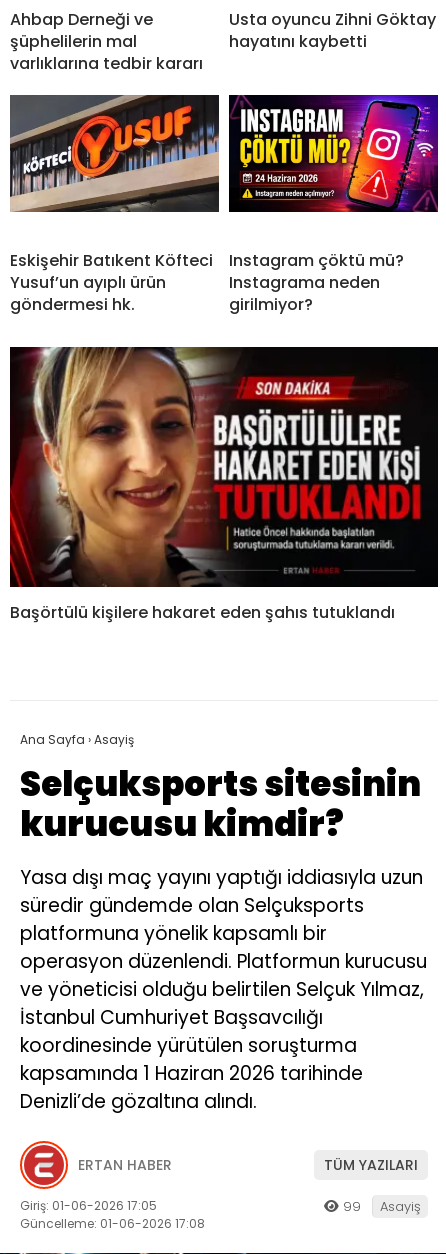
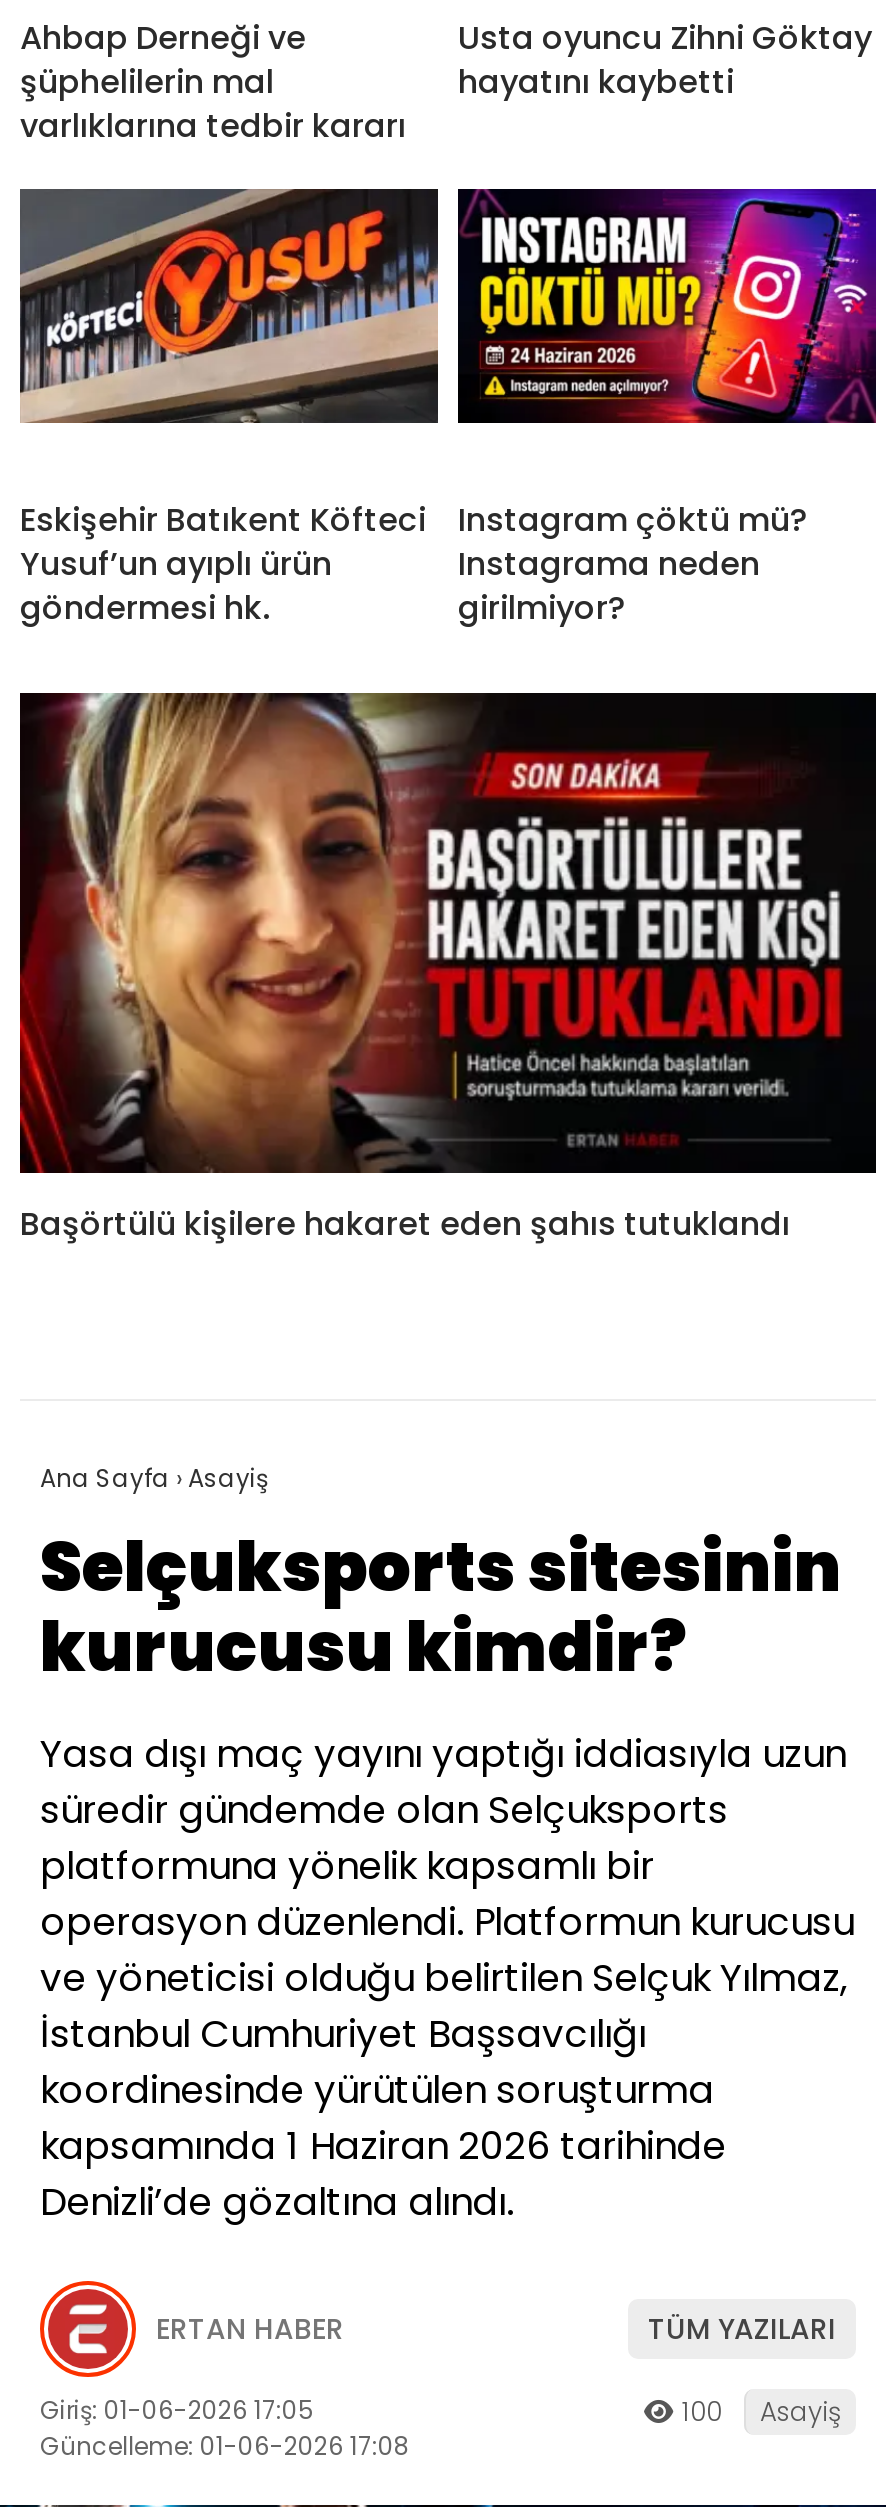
- 99 Asayiş
+ 100 Asayiş
